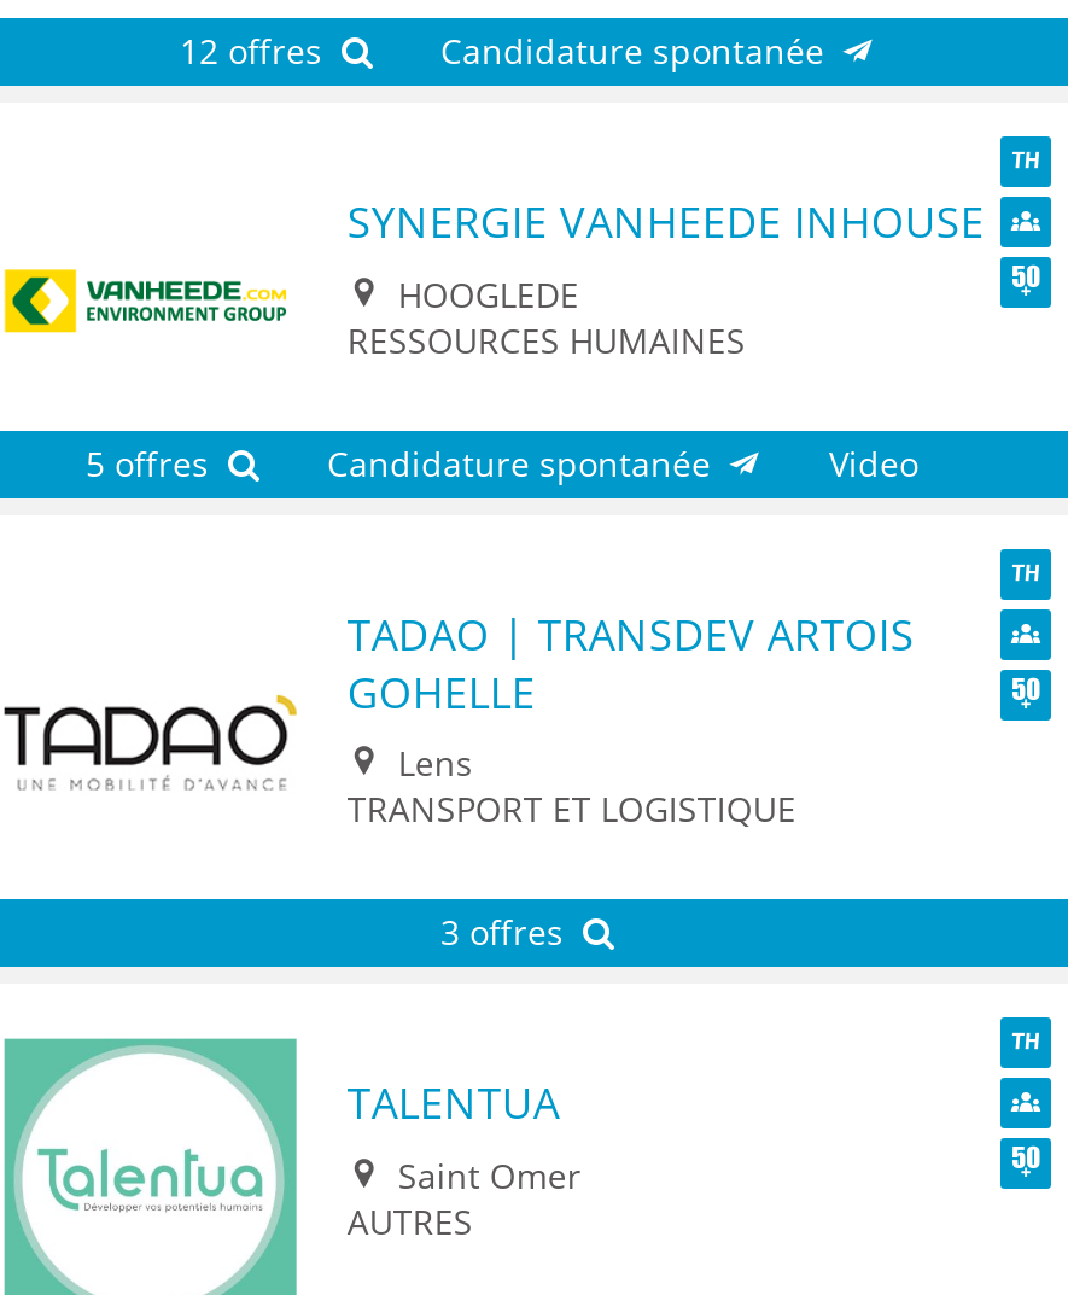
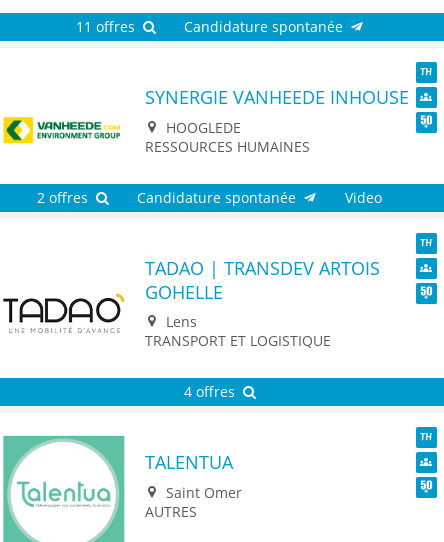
- 12 offres
+ 11 offres

- 5 offres
+ 2 offres

- 3 offres
+ 4 offres
